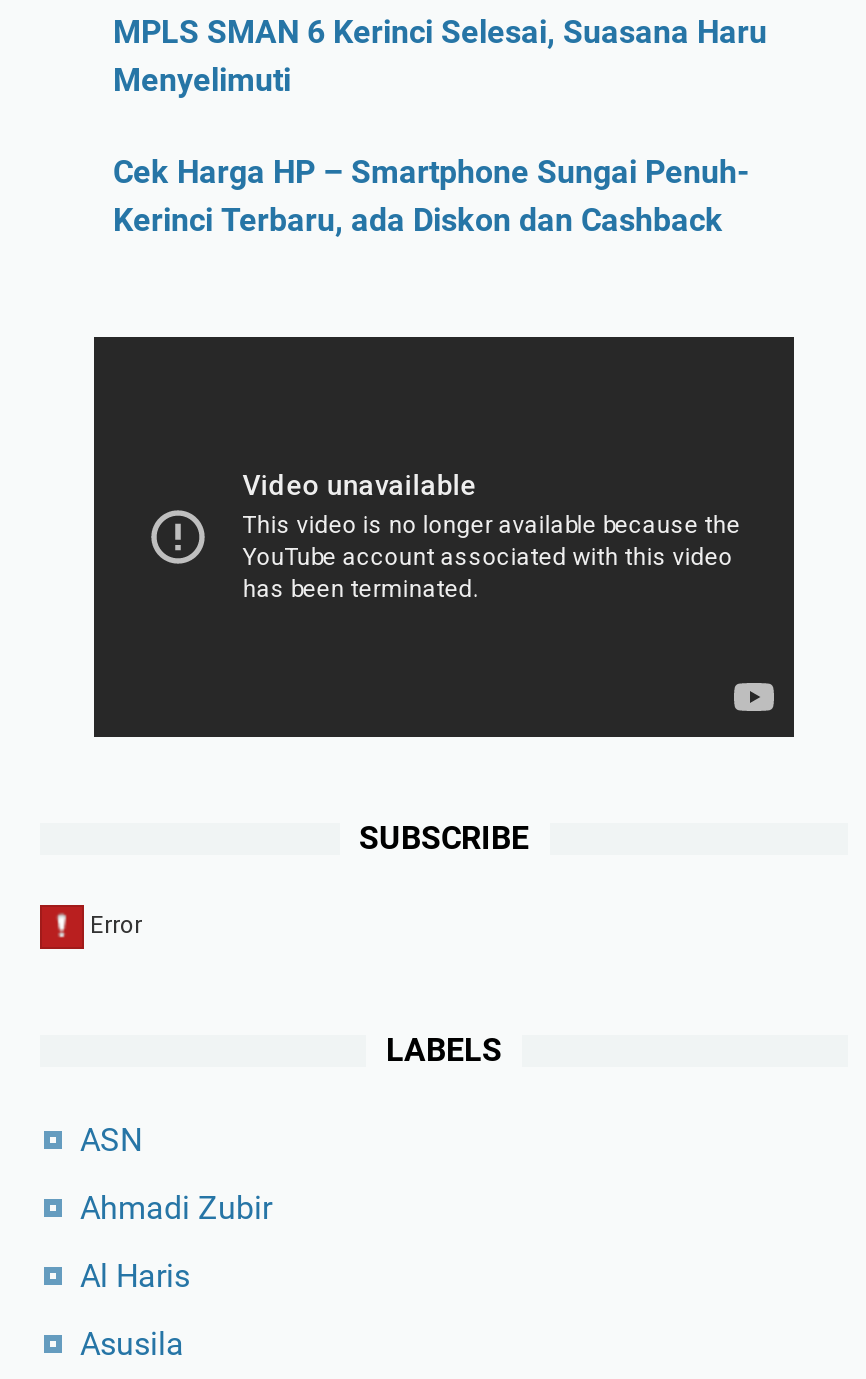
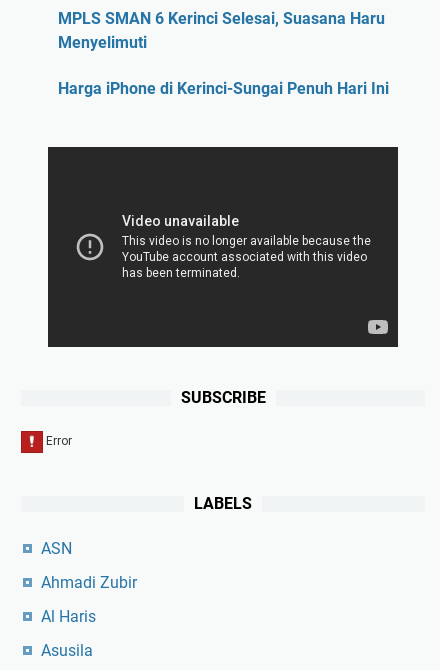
- Cek Harga HP – Smartphone Sungai Penuh-
- Kerinci Terbaru, ada Diskon dan Cashback
+ Harga iPhone di Kerinci-Sungai Penuh Hari Ini
